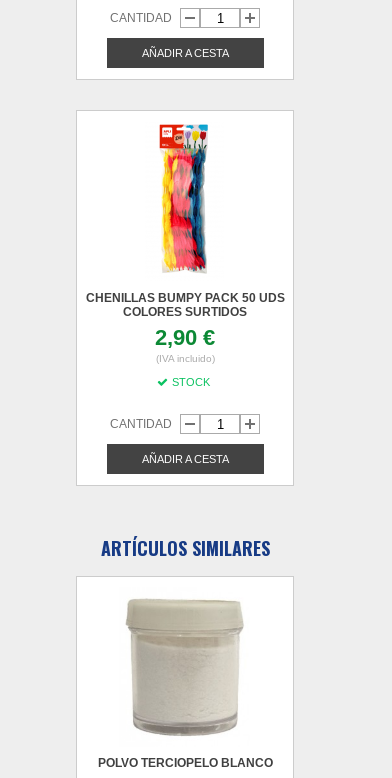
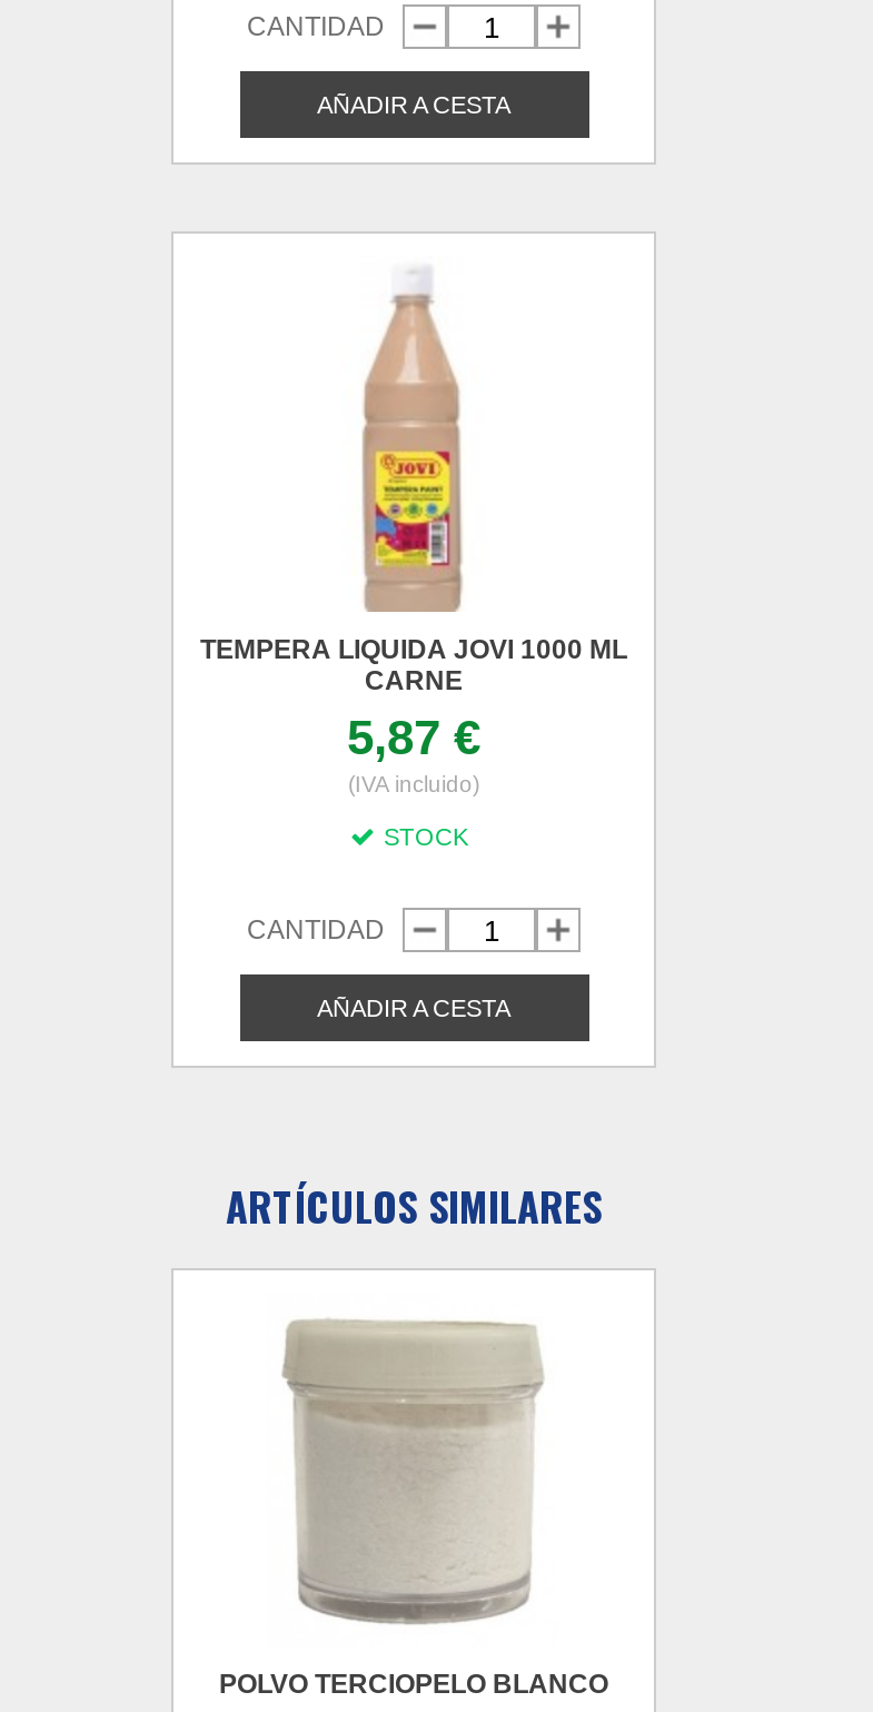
- [image]
- CHENILLAS BUMPY PACK 50 UDS
- COLORES SURTIDOS
- 2,90 €
+ [image]
+ TEMPERA LIQUIDA JOVI 1000 ML
+ CARNE
+ 5,87 €
